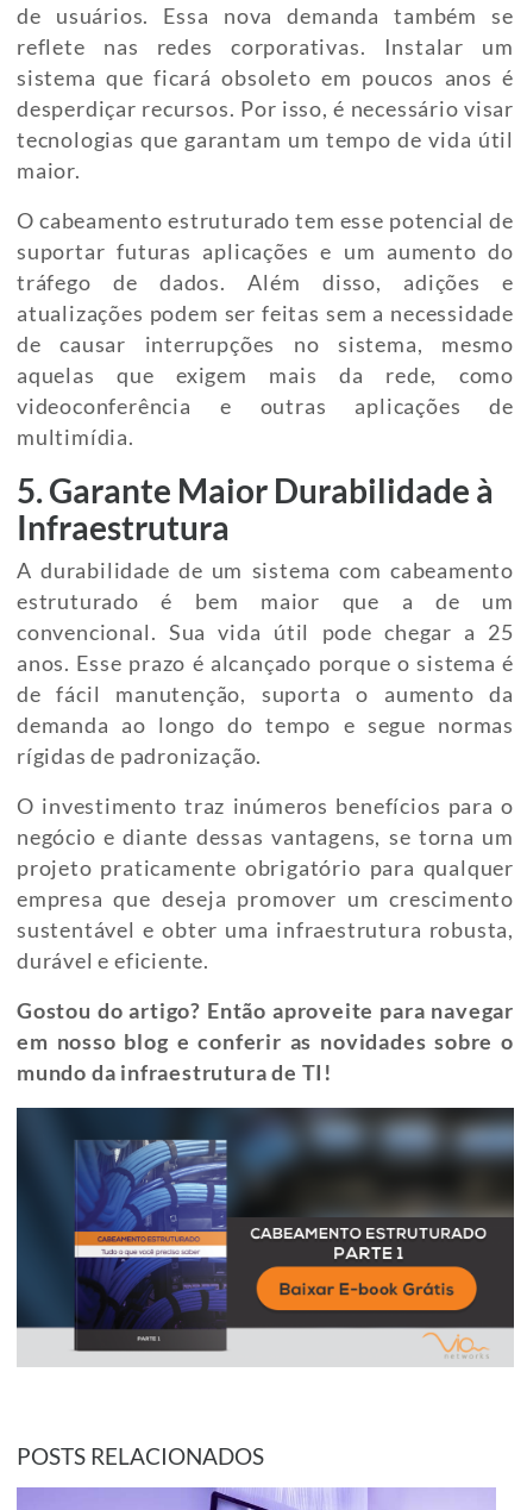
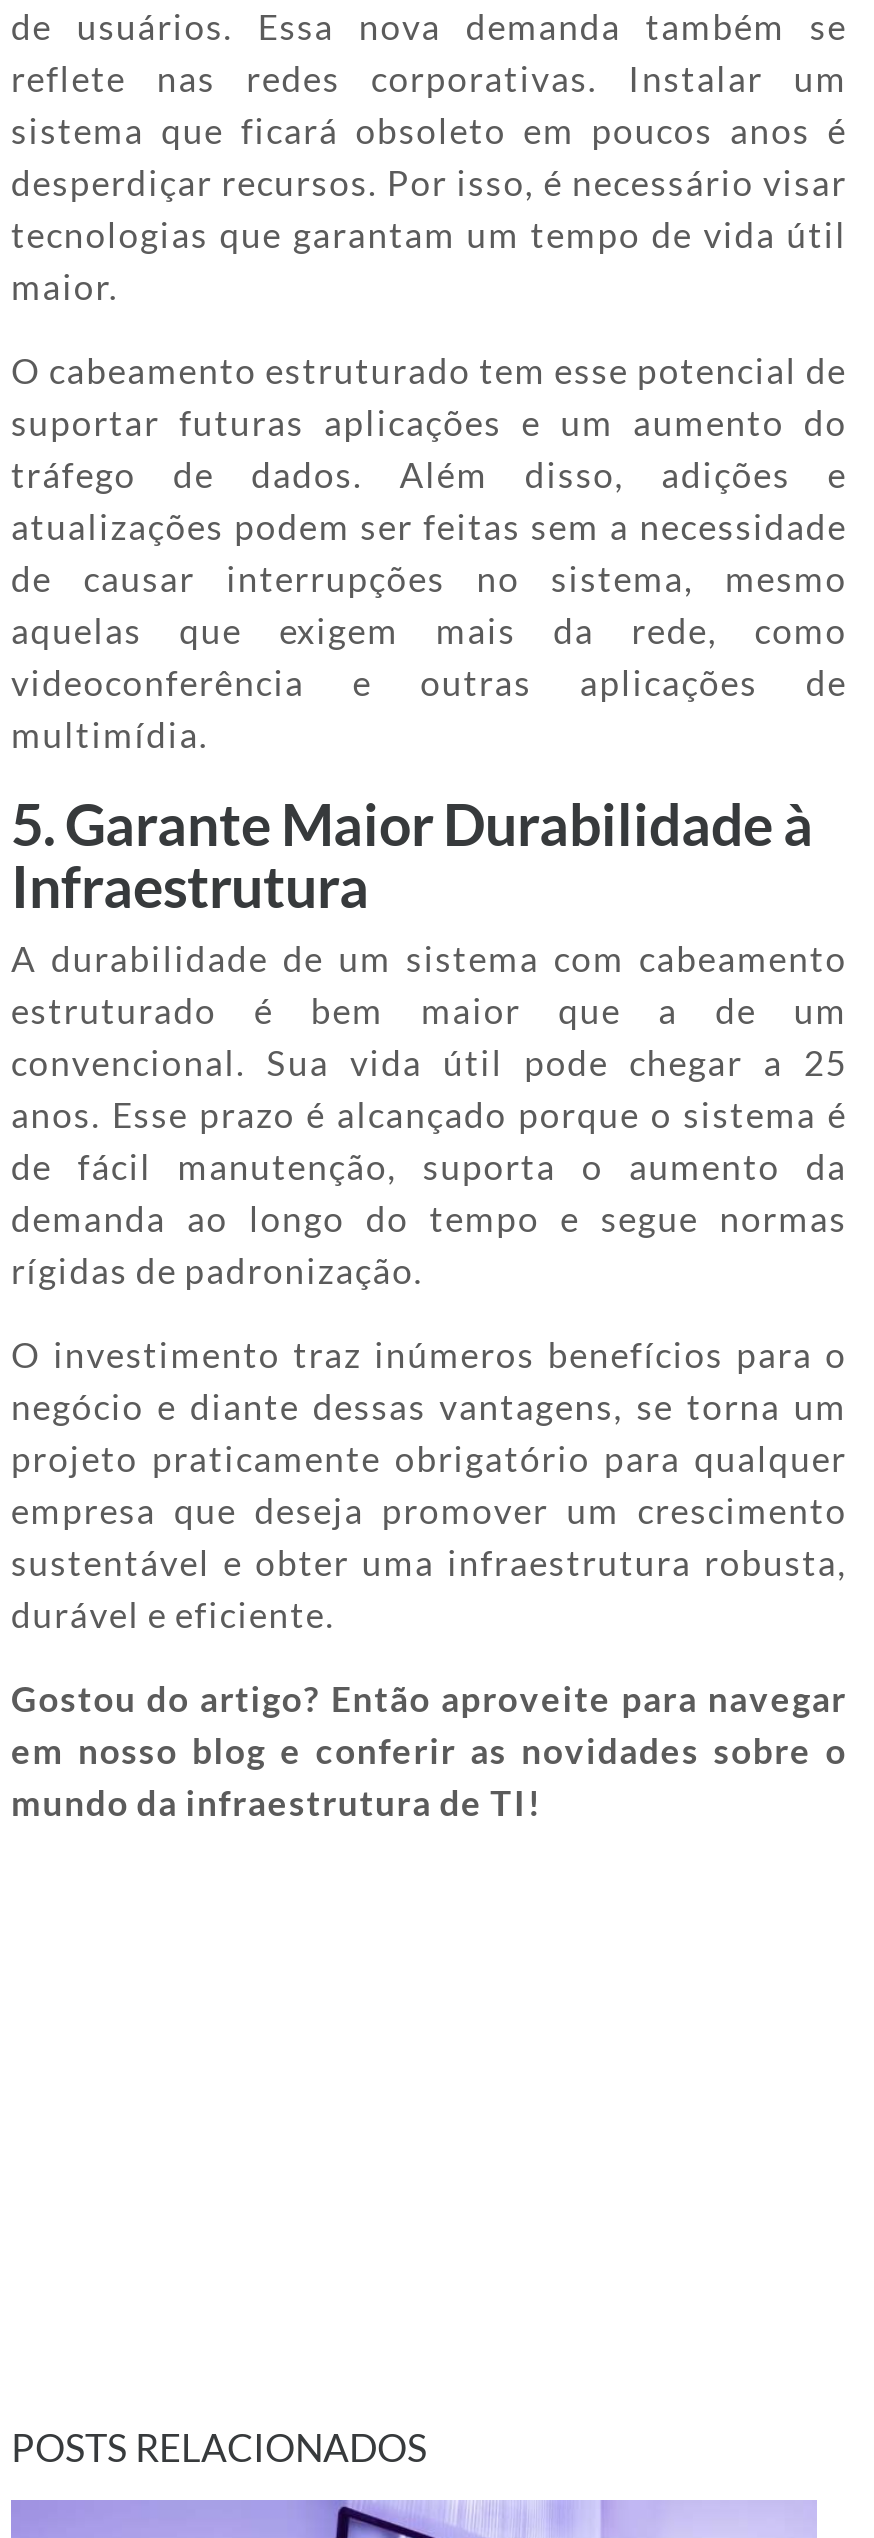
- [image]
